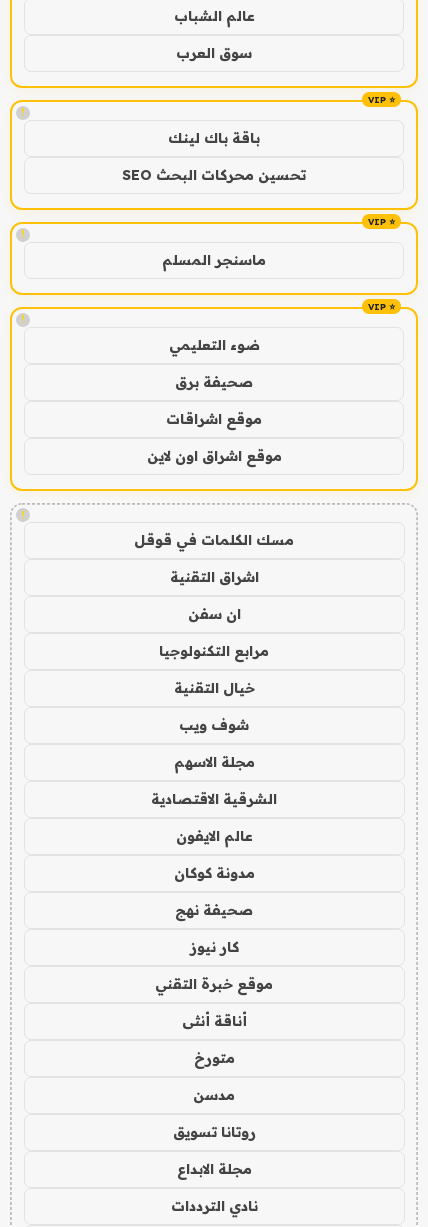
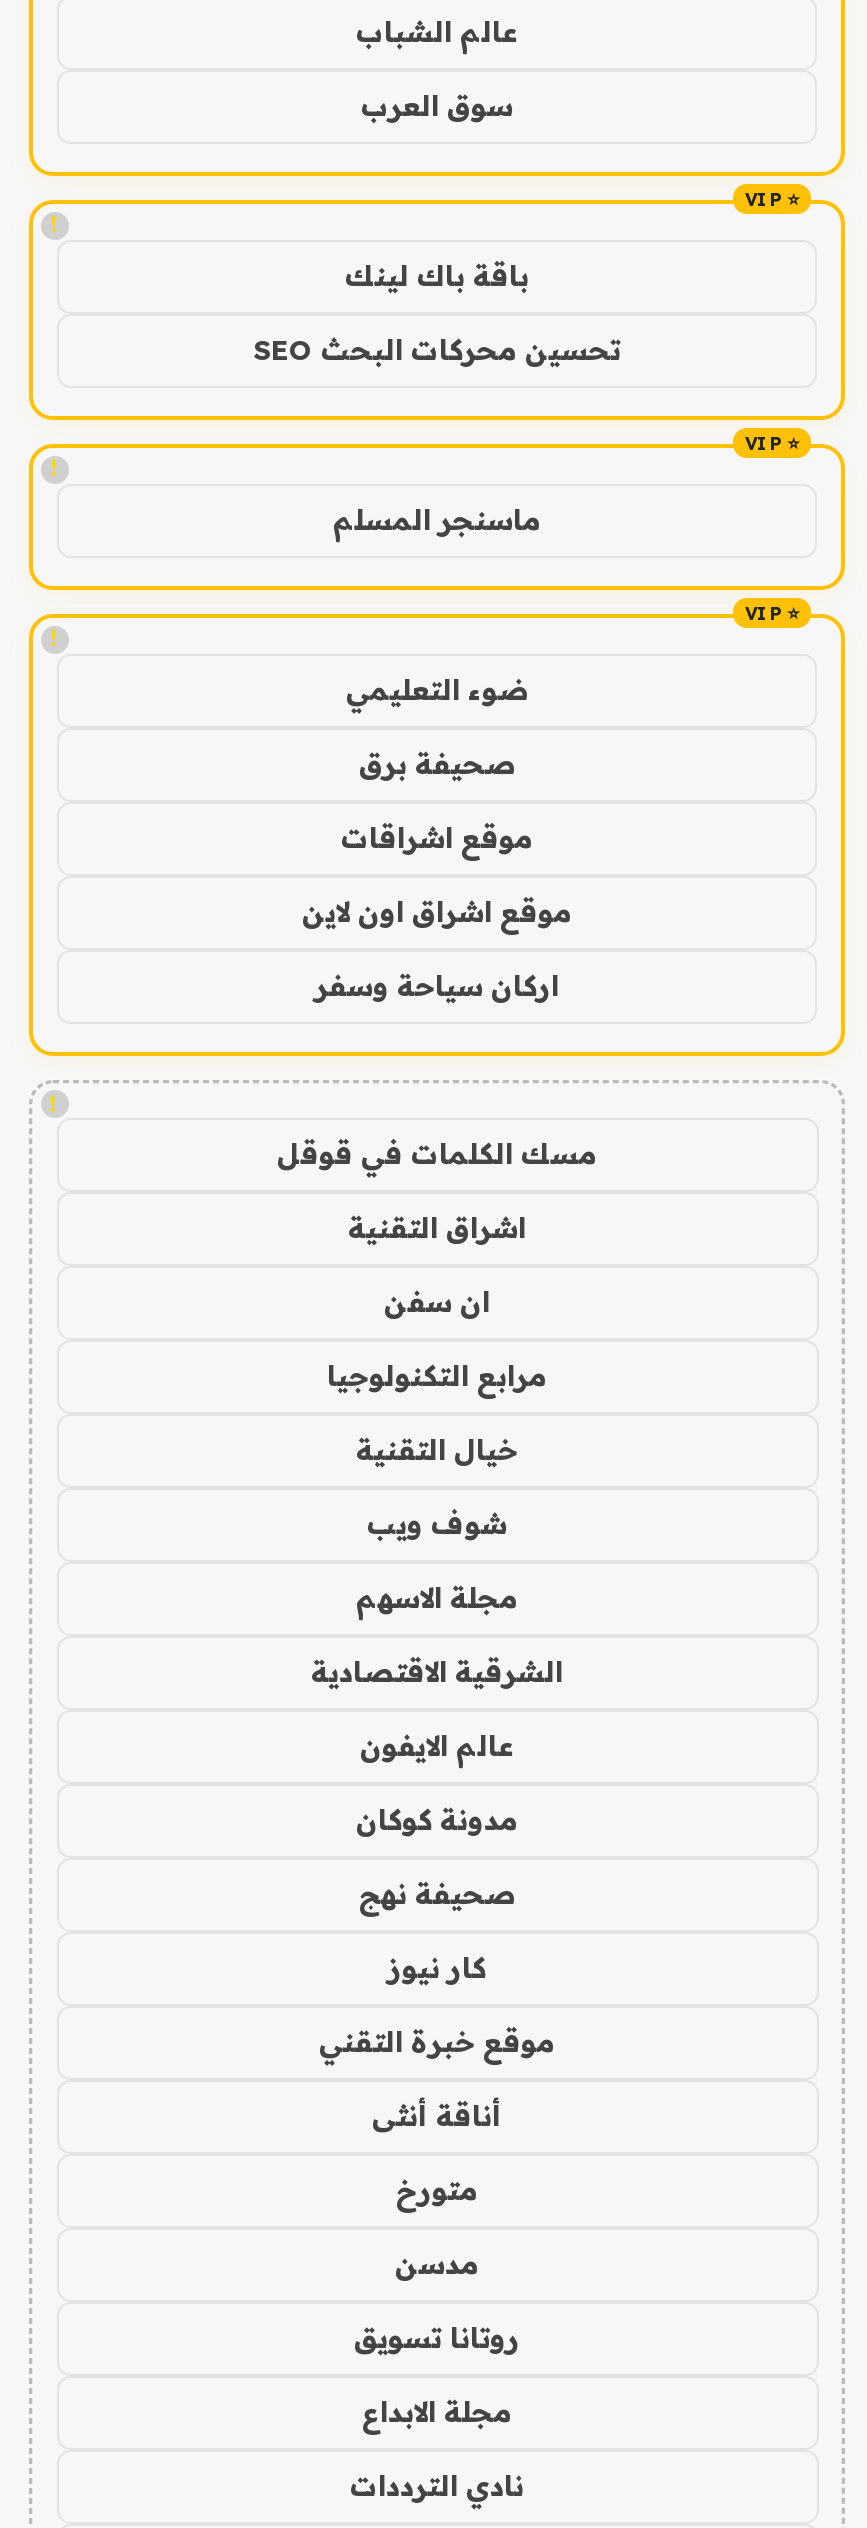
+ اركان سياحة وسفر
